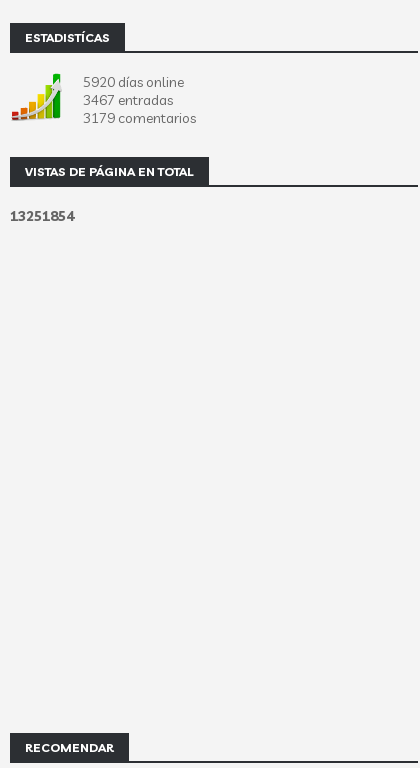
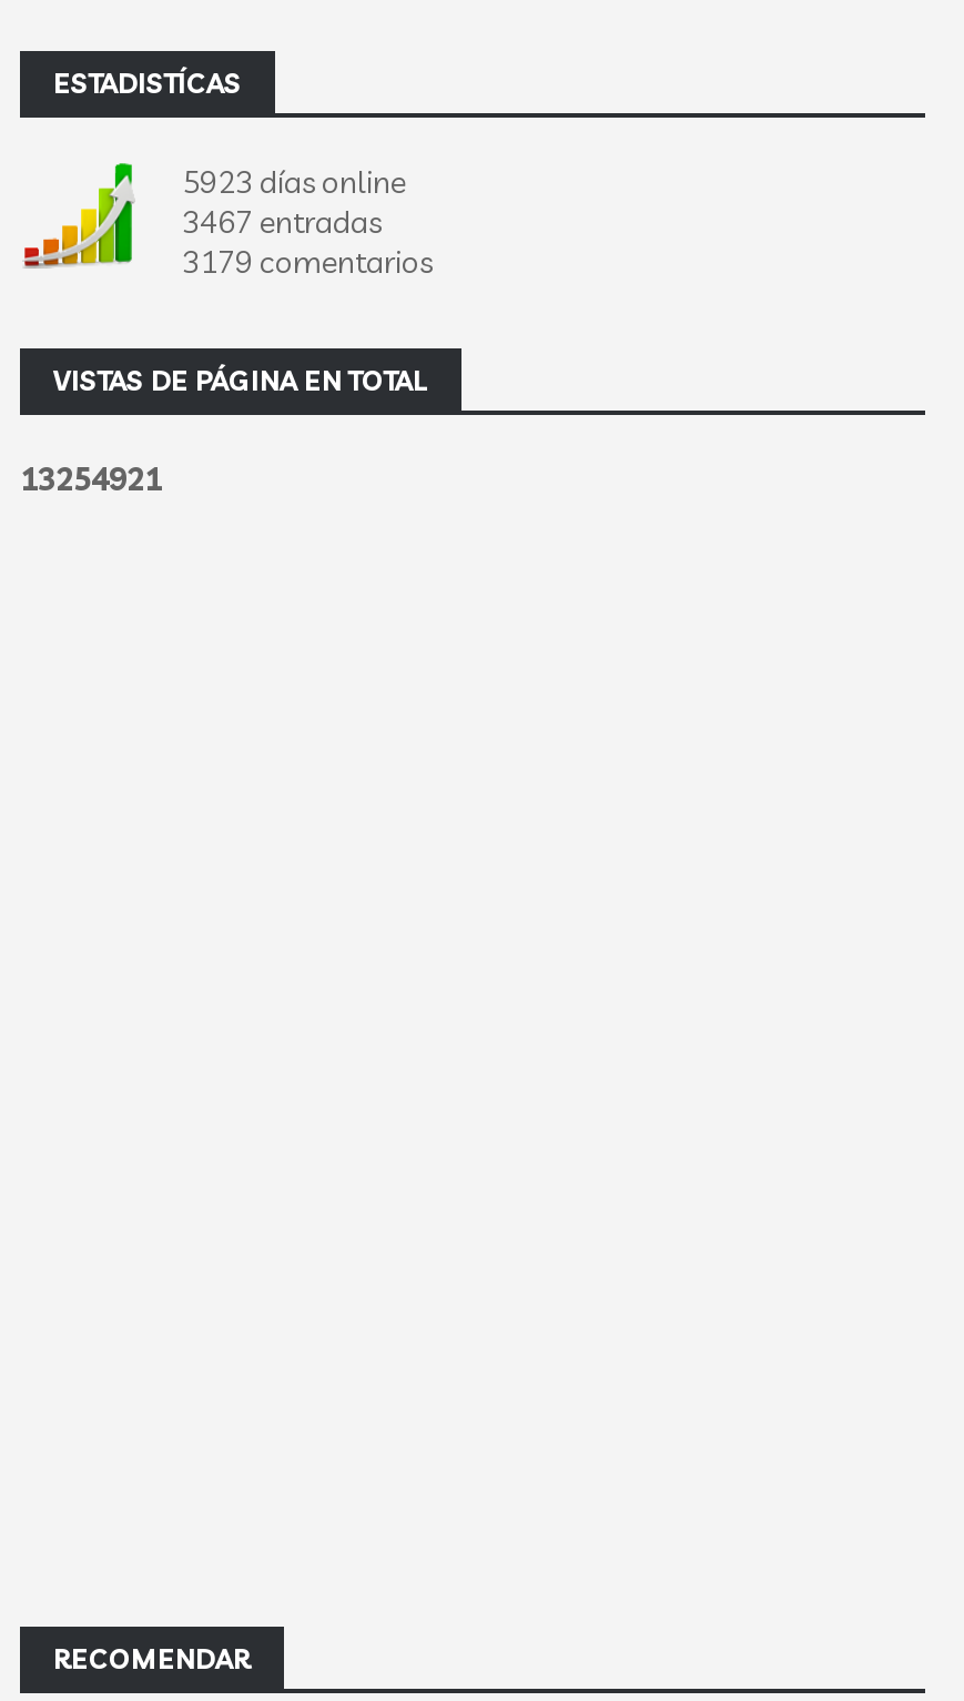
- 5920 días online
+ 5923 días online

- 13251854
+ 13254921
